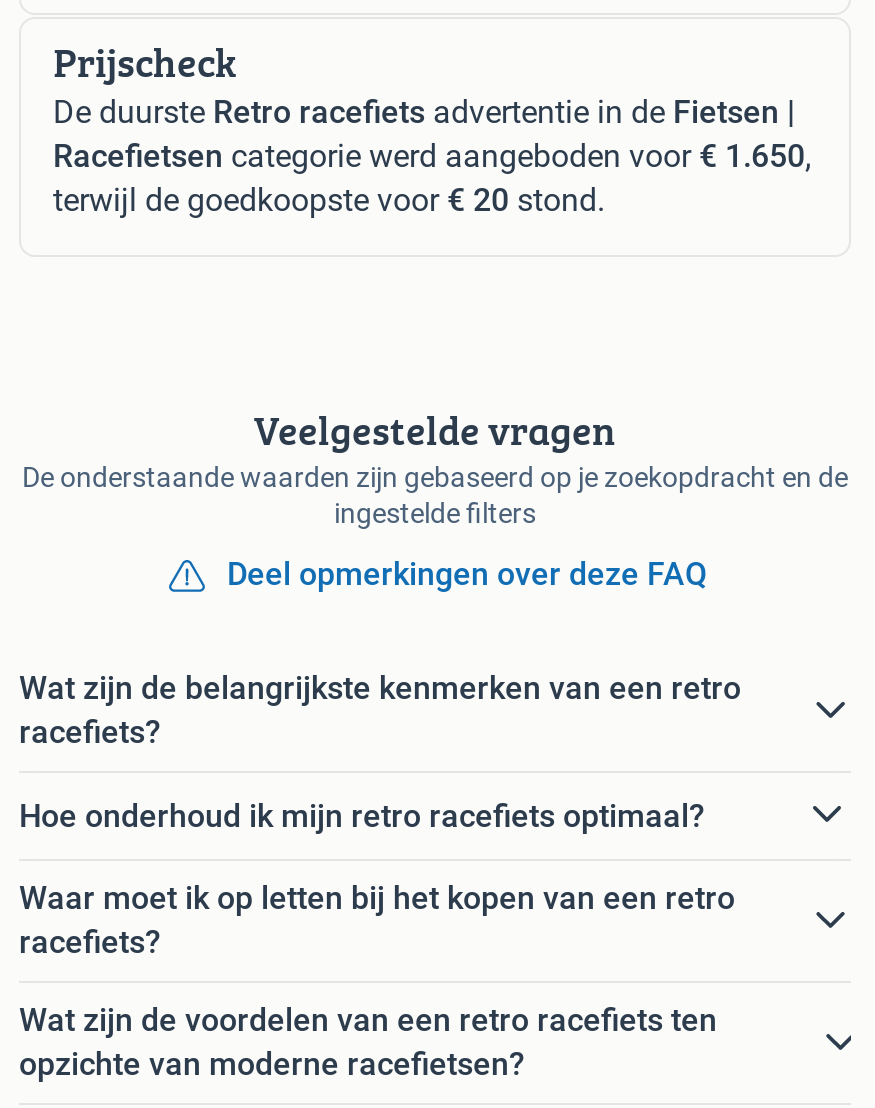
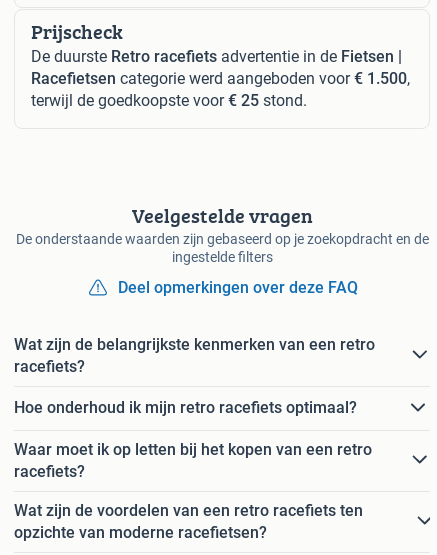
- Racefietsen categorie werd aangeboden voor € 1.650,
+ Racefietsen categorie werd aangeboden voor € 1.500,

- terwijl de goedkoopste voor € 20 stond.
+ terwijl de goedkoopste voor € 25 stond.
